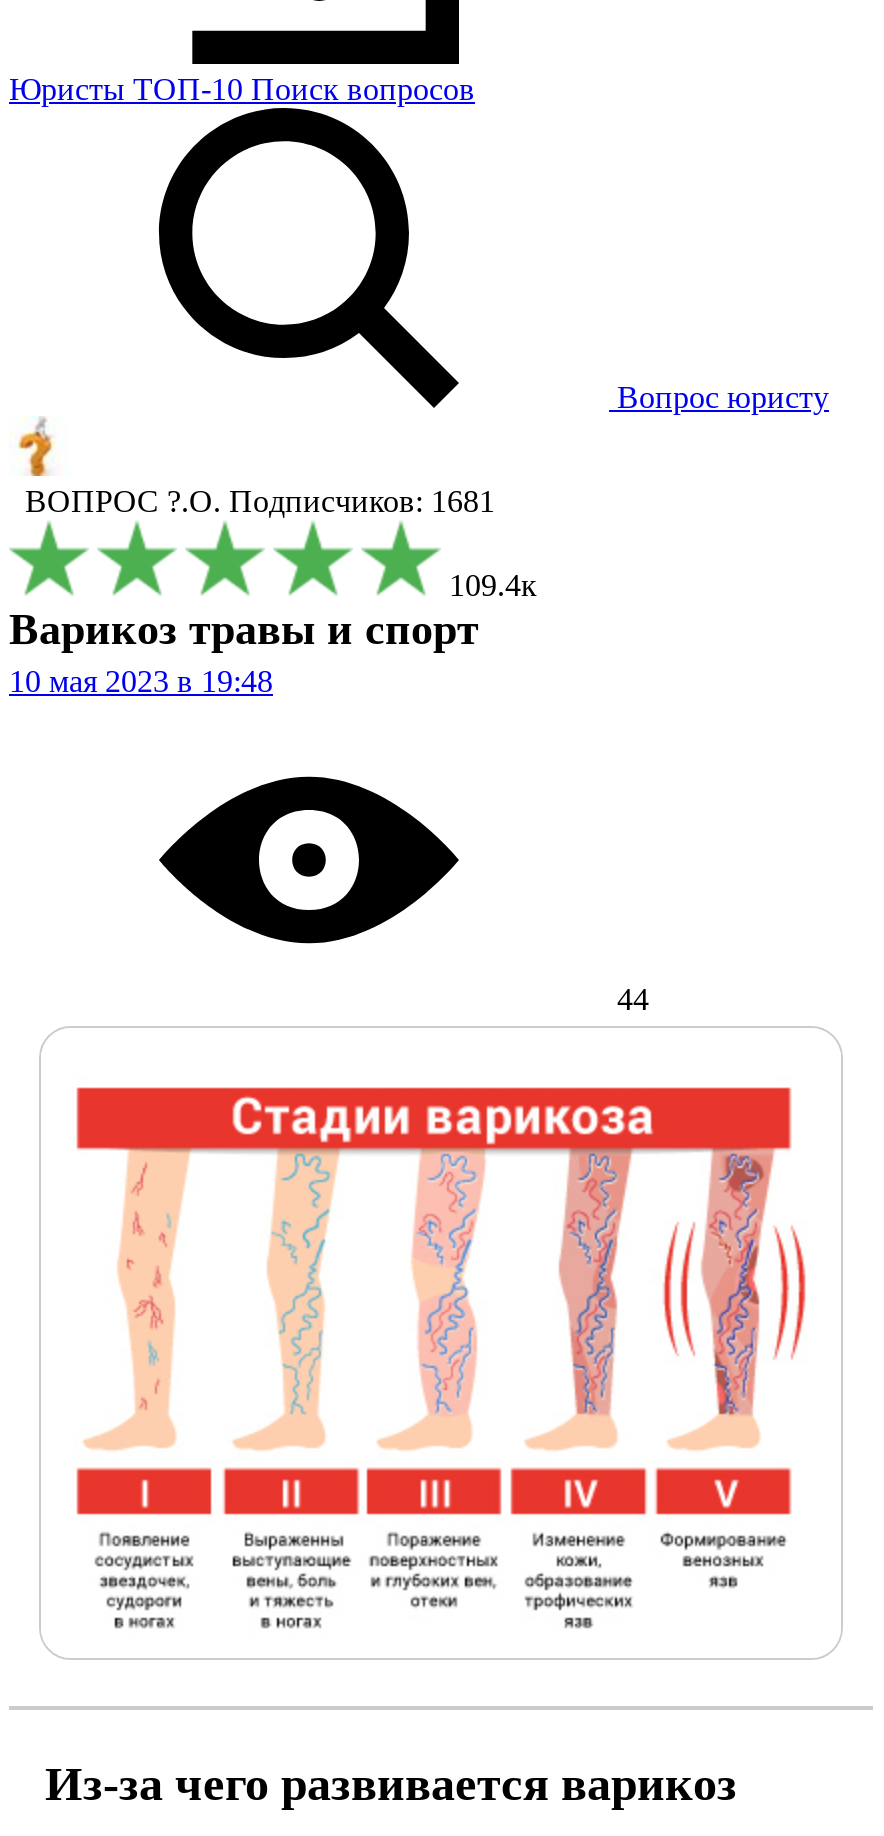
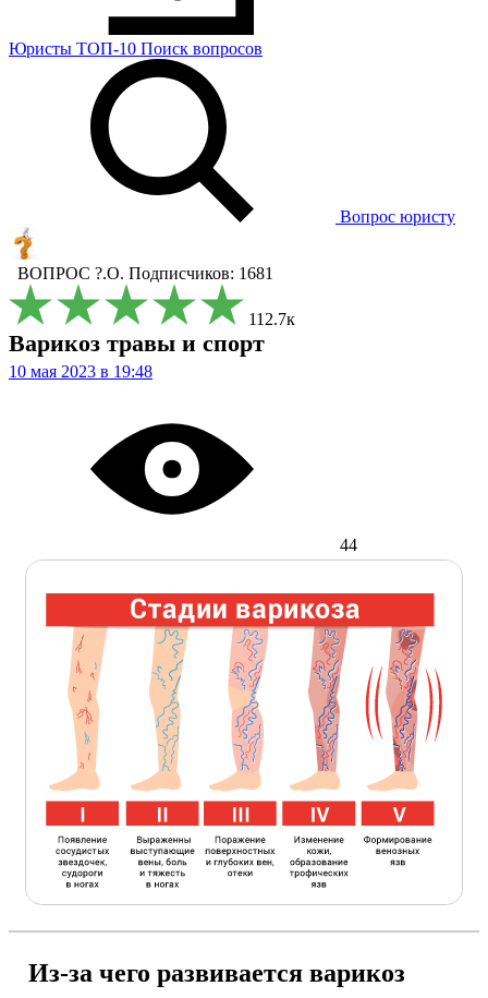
- 109.4к
+ 112.7к
